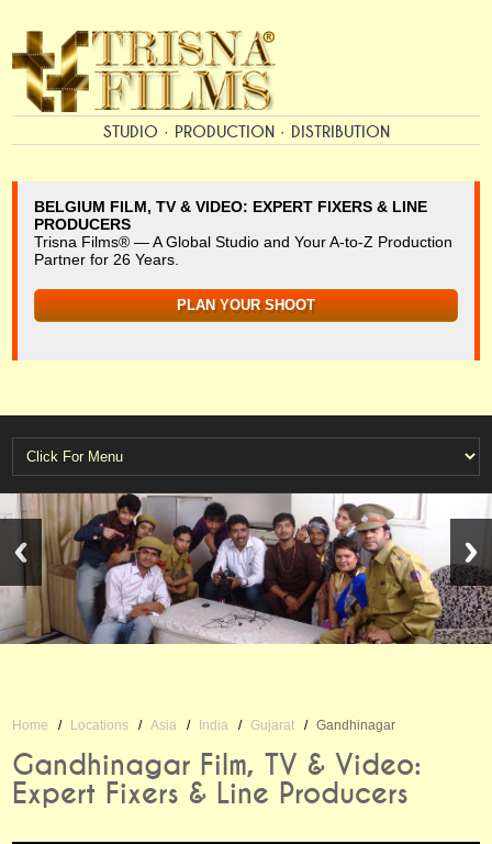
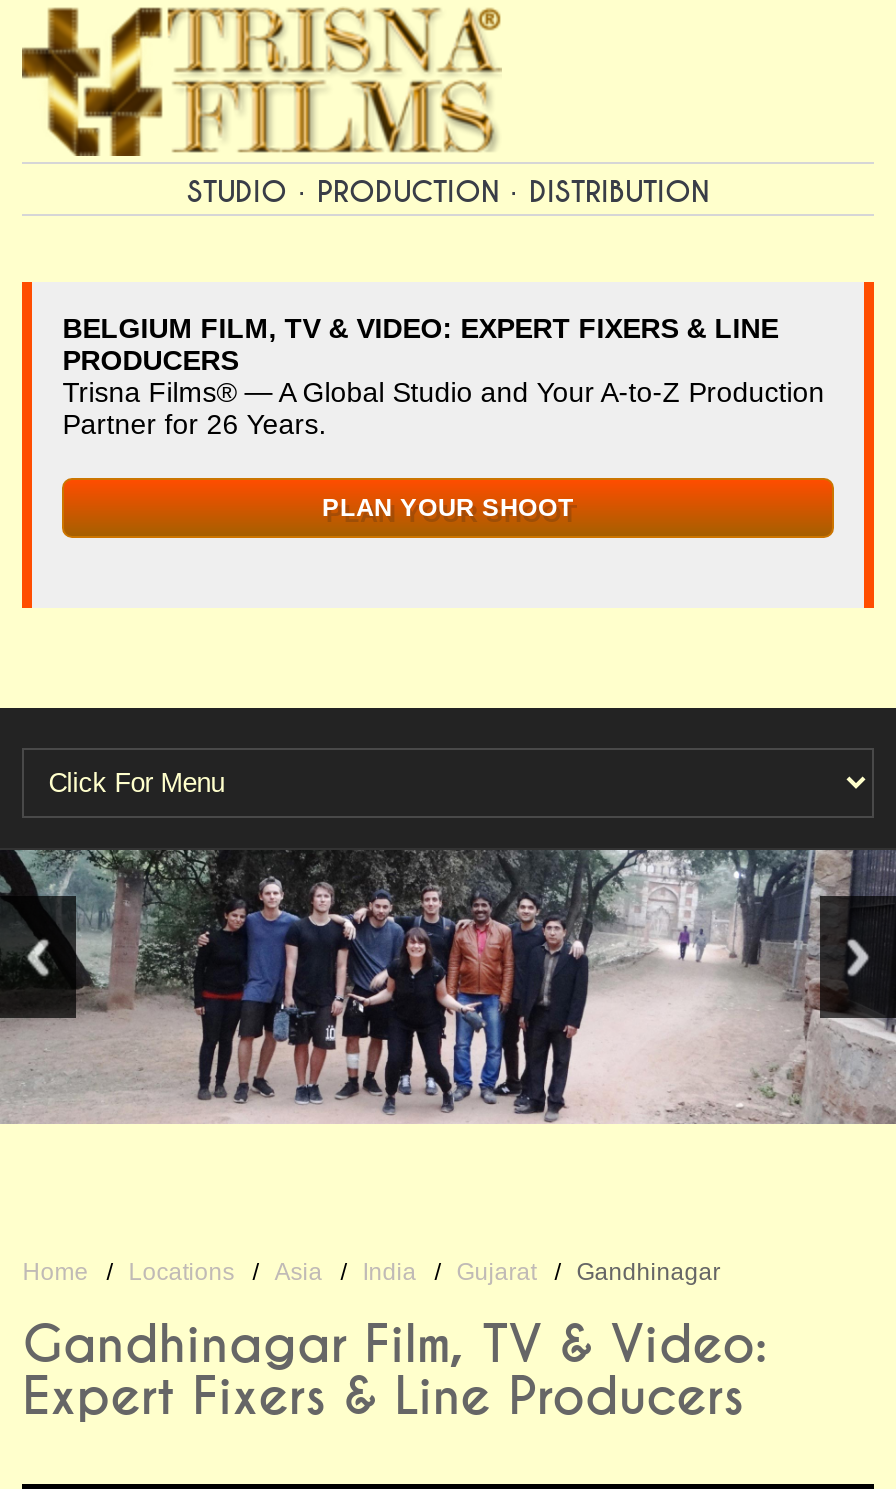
- [image]
+ [image]
